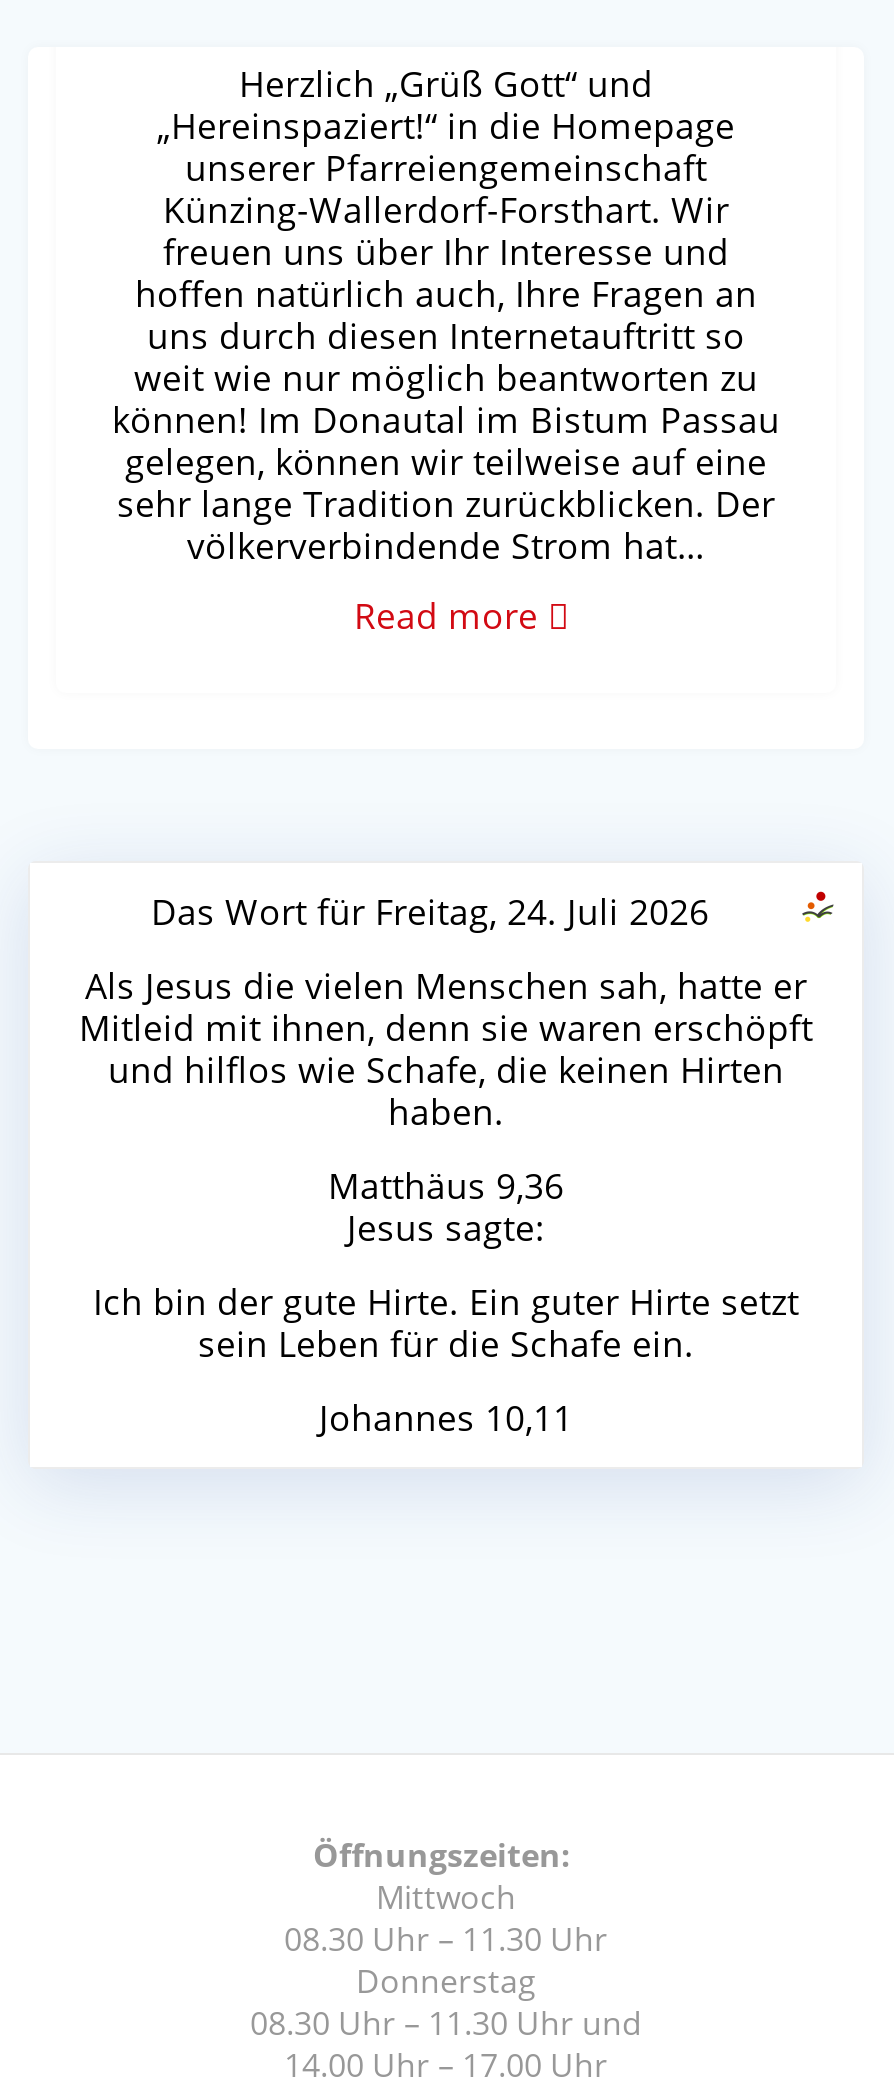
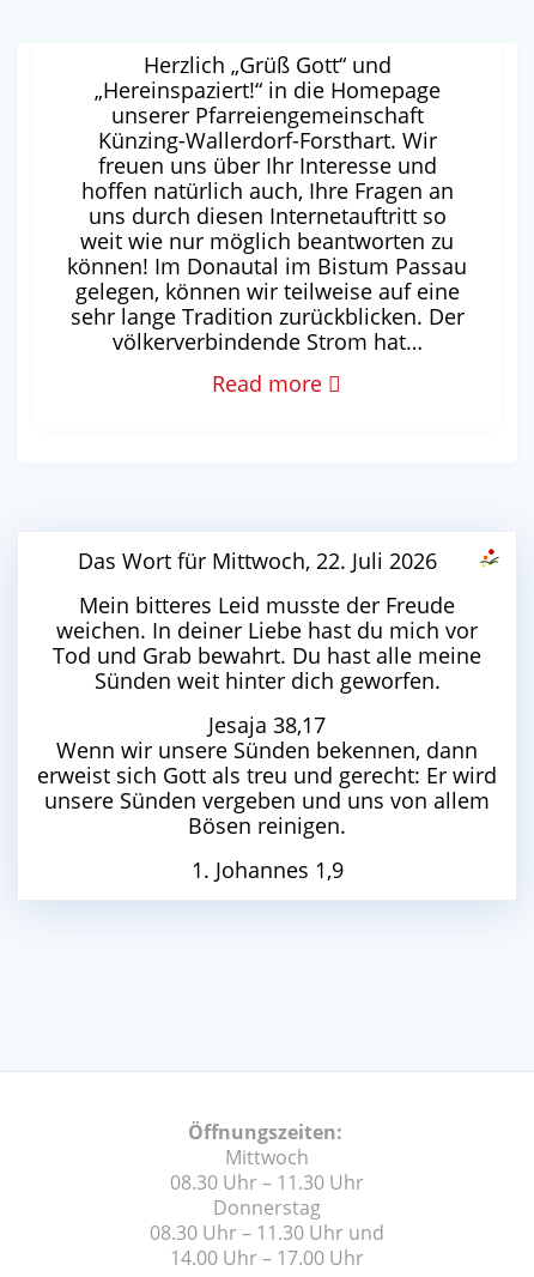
- Das Wort für Freitag, 24. Juli 2026
- Als Jesus die vielen Menschen sah, hatte er
- Mitleid mit ihnen, denn sie waren erschöpft
- und hilflos wie Schafe, die keinen Hirten
- haben.
- Matthäus 9,36
- Jesus sagte:
- Ich bin der gute Hirte. Ein guter Hirte setzt
- sein Leben für die Schafe ein.
- Johannes 10,11
+ Das Wort für Mittwoch, 22. Juli 2026
+ Mein bitteres Leid musste der Freude
+ weichen. In deiner Liebe hast du mich vor
+ Tod und Grab bewahrt. Du hast alle meine
+ Sünden weit hinter dich geworfen.
+ Jesaja 38,17
+ Wenn wir unsere Sünden bekennen, dann
+ erweist sich Gott als treu und gerecht: Er wird
+ unsere Sünden vergeben und uns von allem
+ Bösen reinigen.
+ 1. Johannes 1,9
